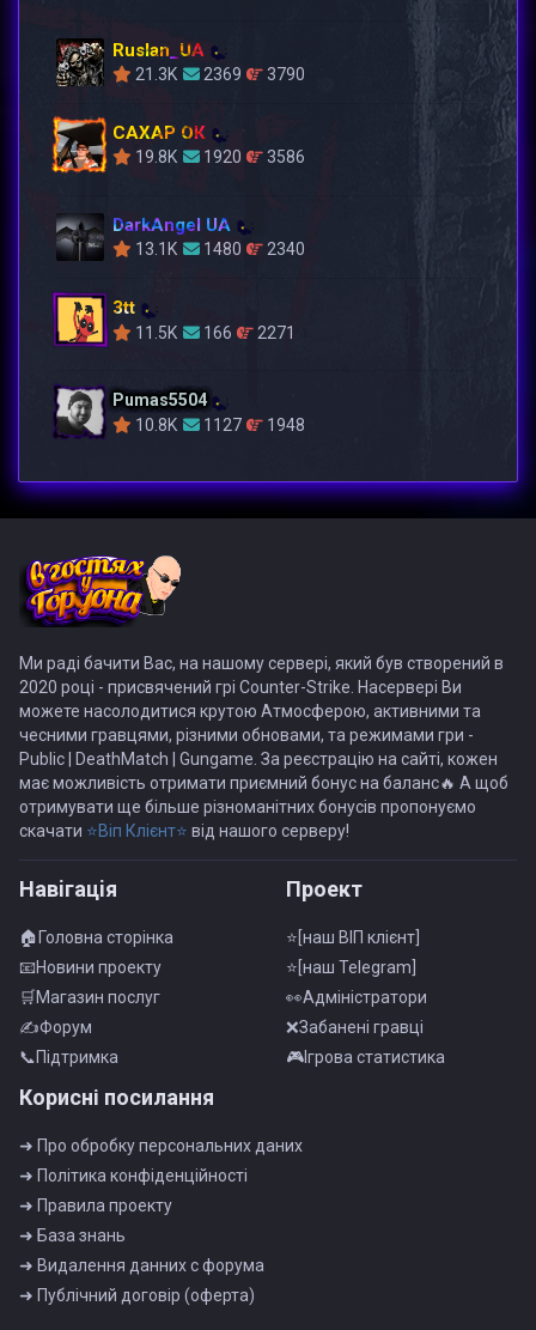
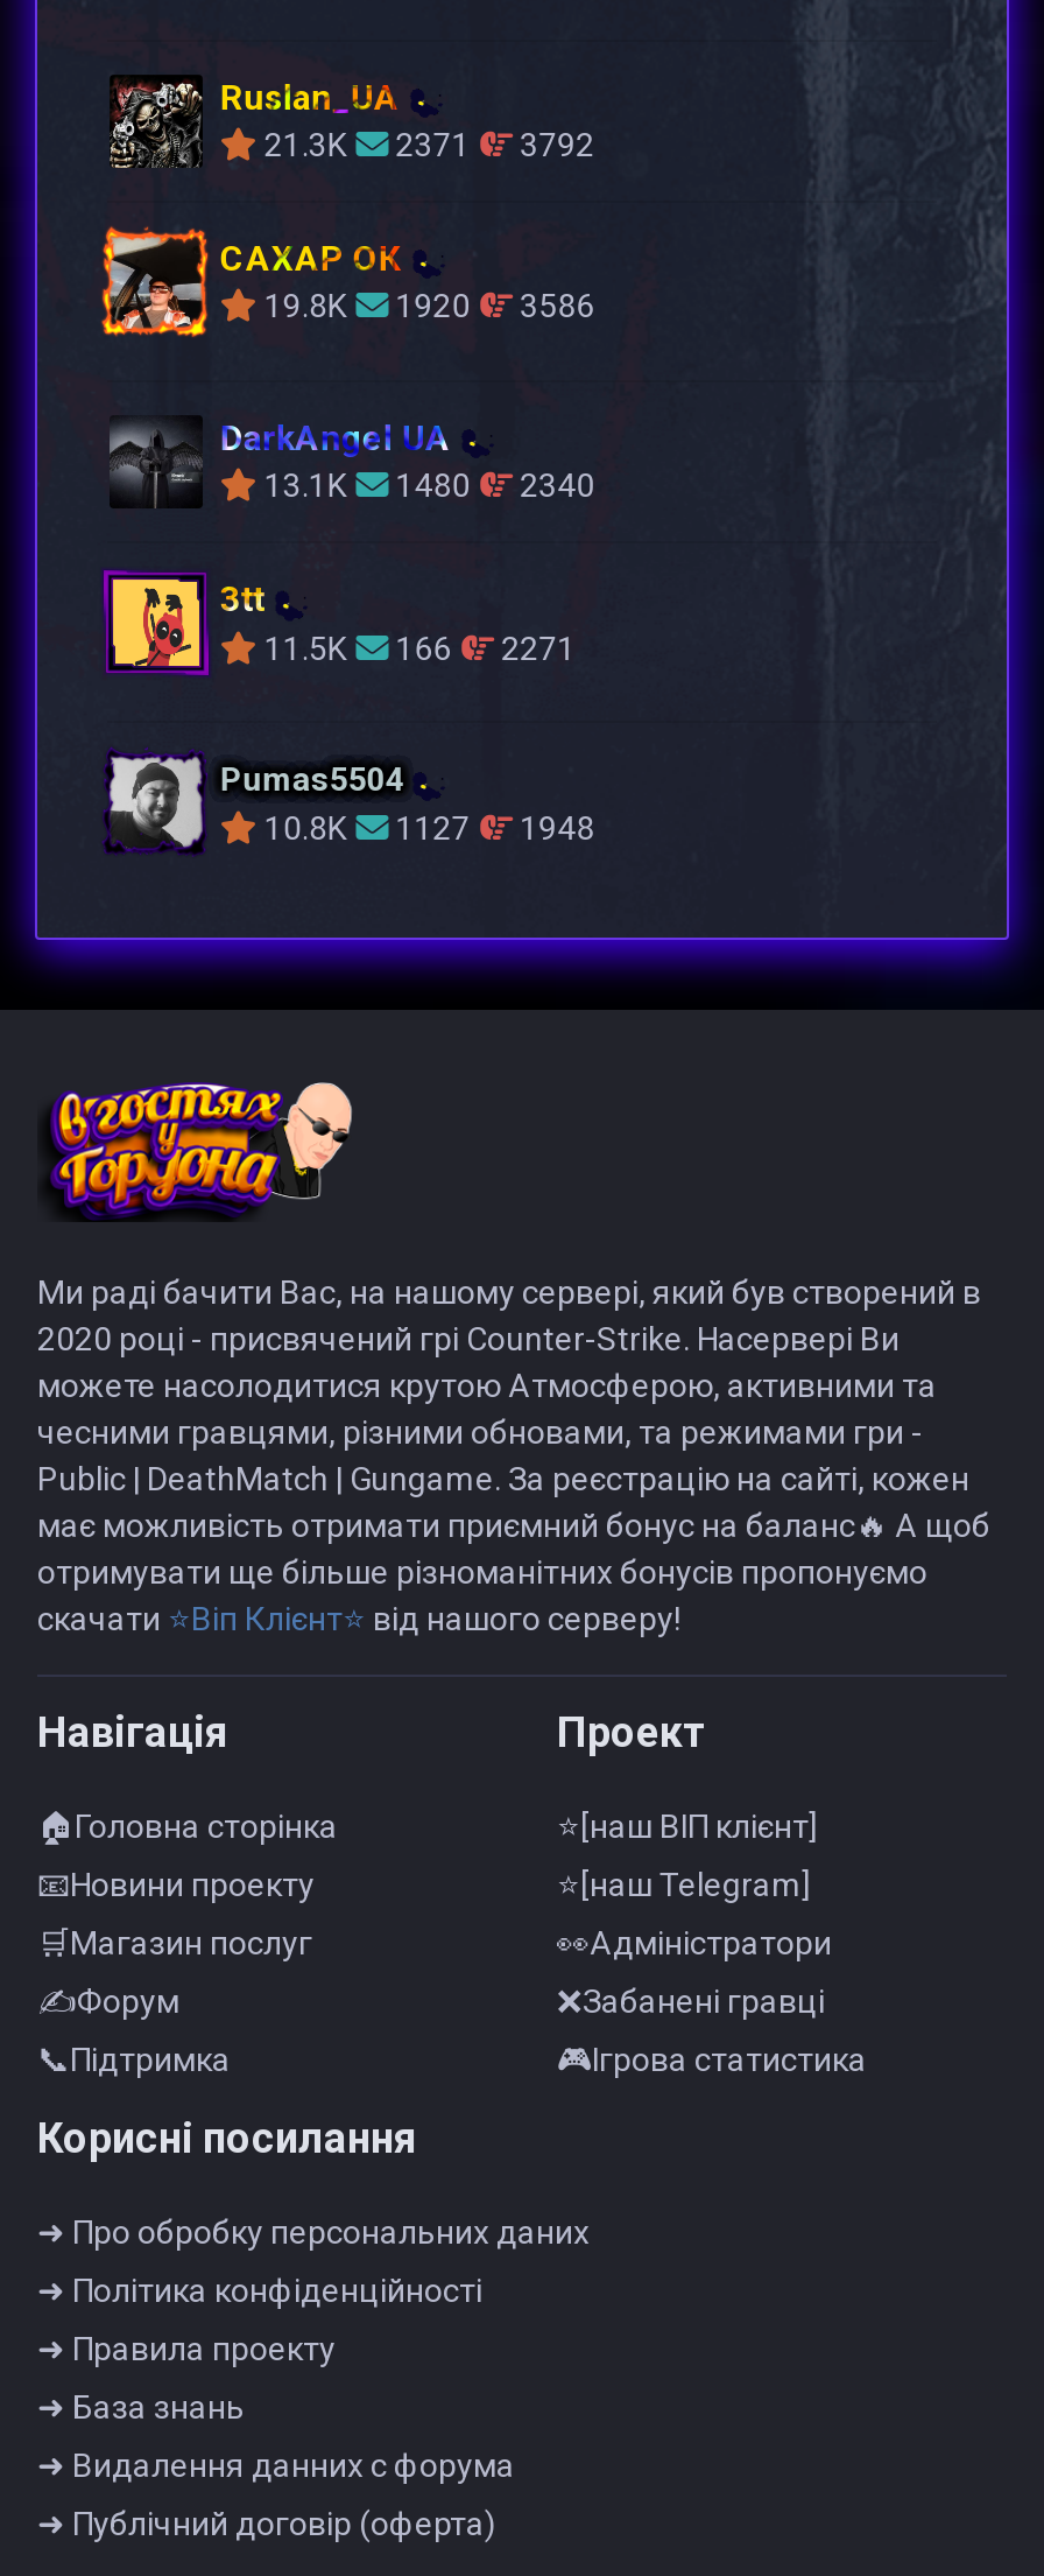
- 2369
+ 2371

- 3790
+ 3792
